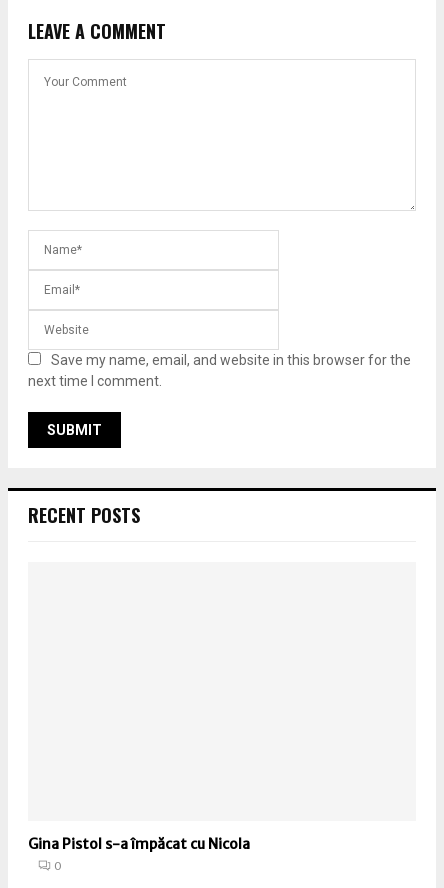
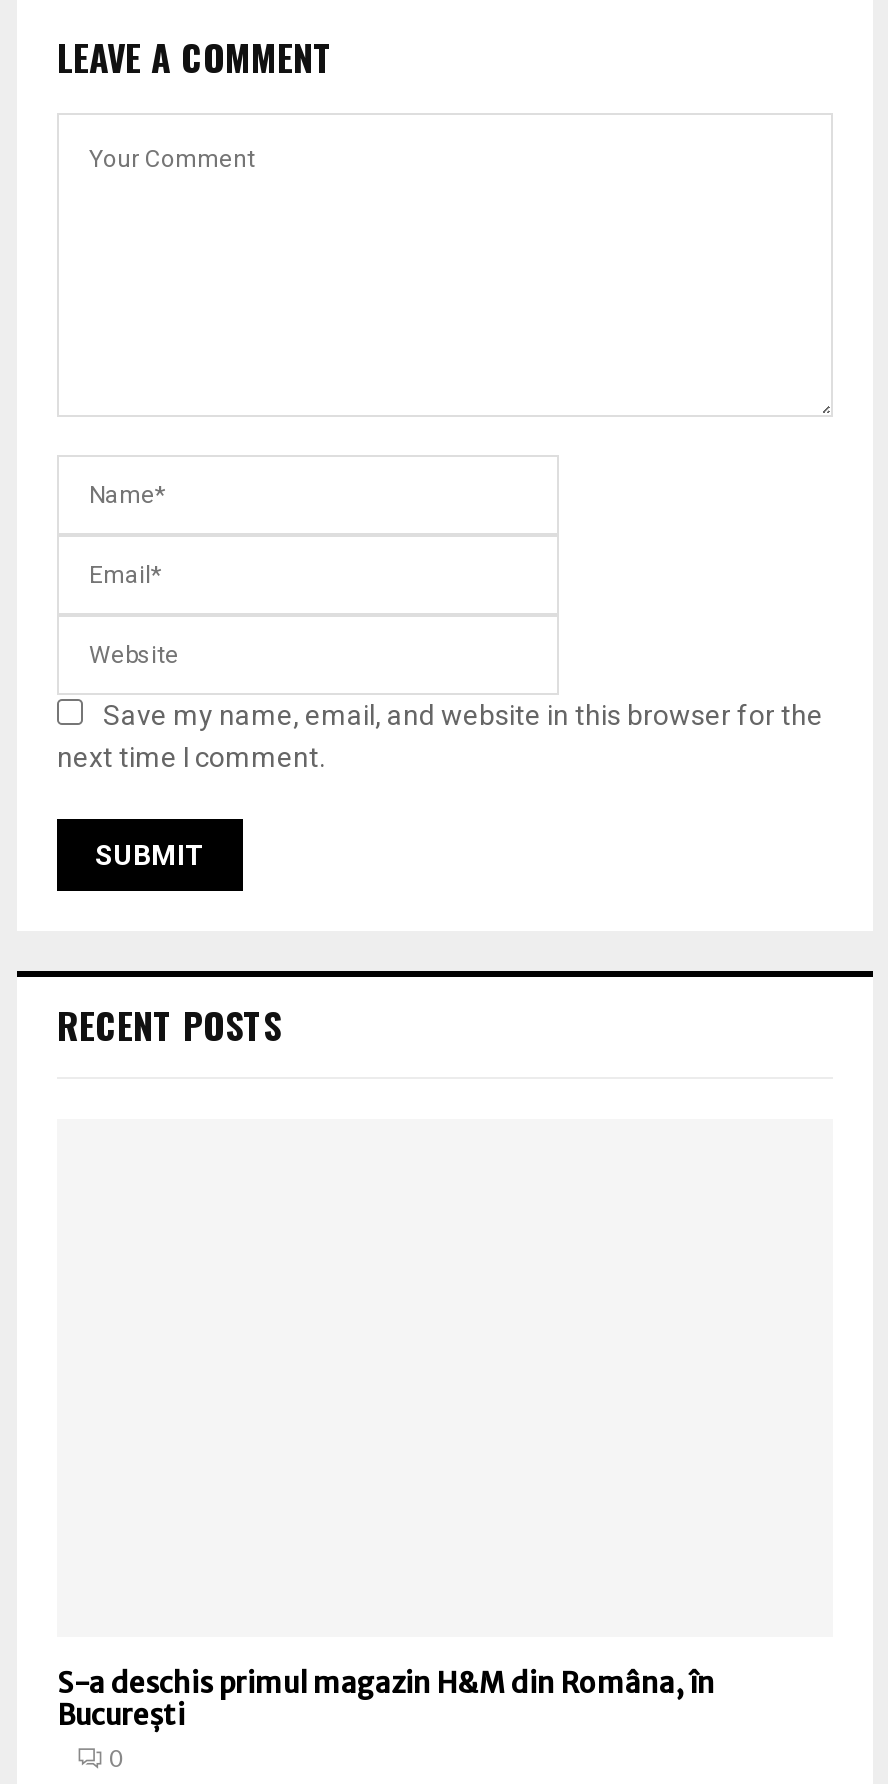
- Gina Pistol s-a împăcat cu Nicola
+ S-a deschis primul magazin H&M din Româna, în
+ București
